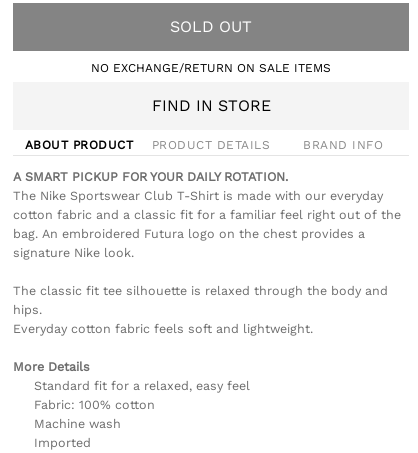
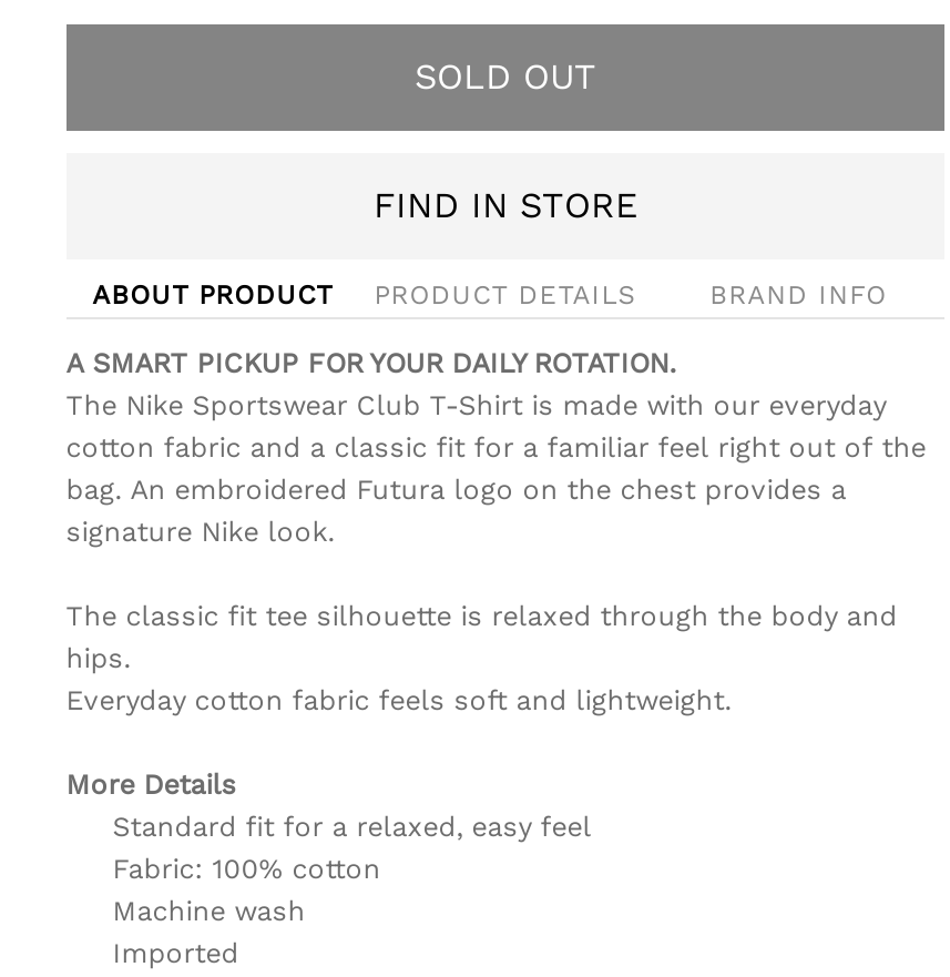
- NO EXCHANGE/RETURN ON SALE ITEMS
